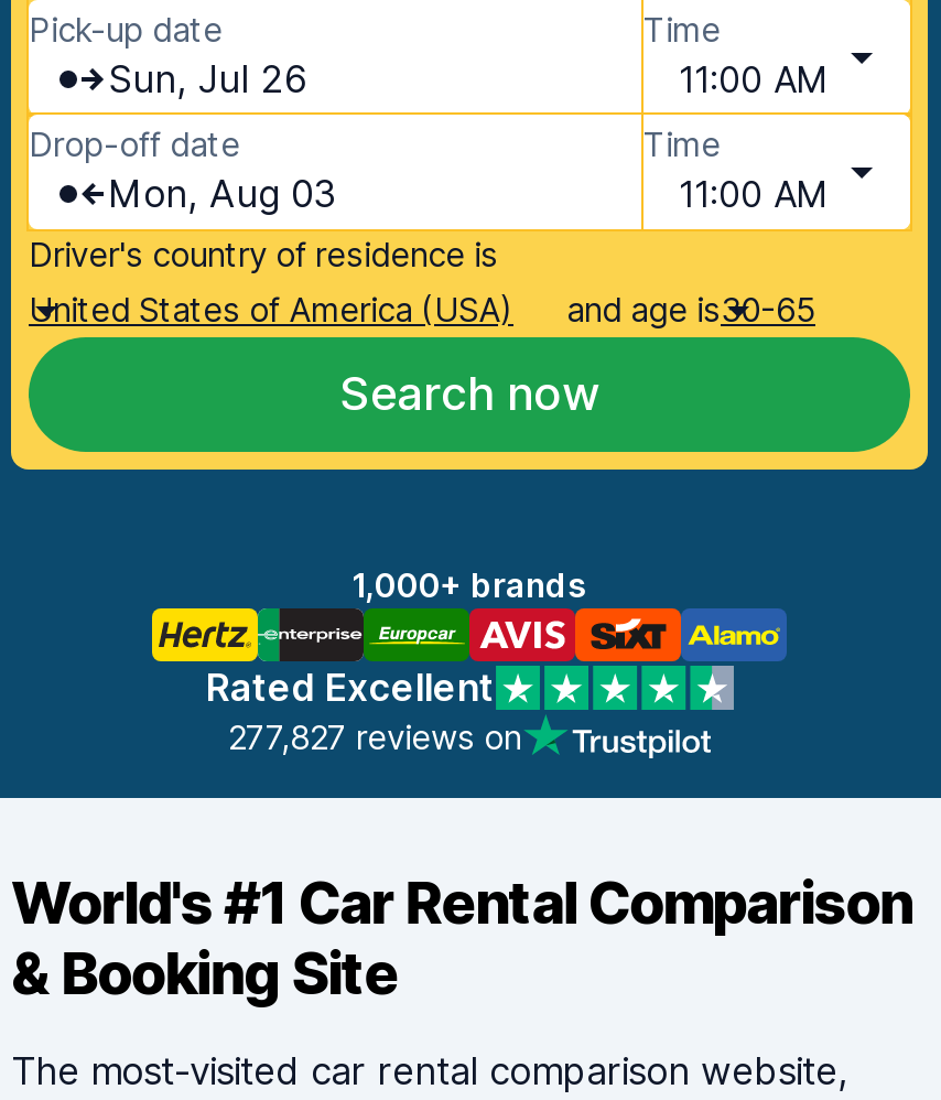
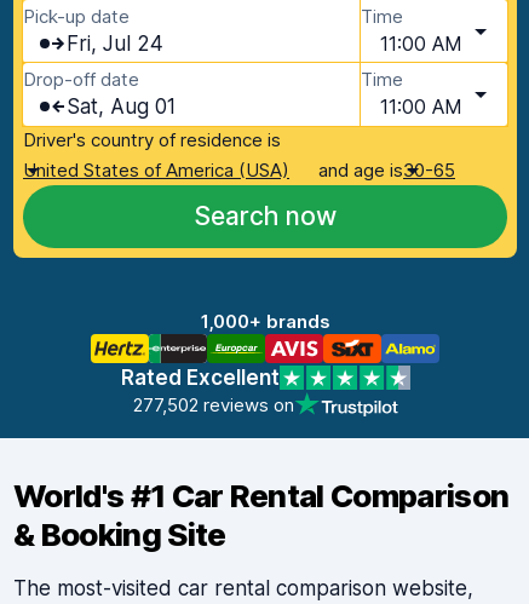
- Sun, Jul 26
+ Fri, Jul 24

- Mon, Aug 03
+ Sat, Aug 01

- 277,827 reviews on
+ 277,502 reviews on
